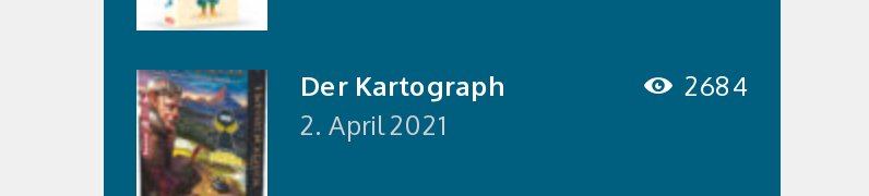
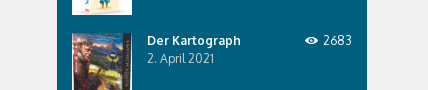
- 2684
+ 2683
